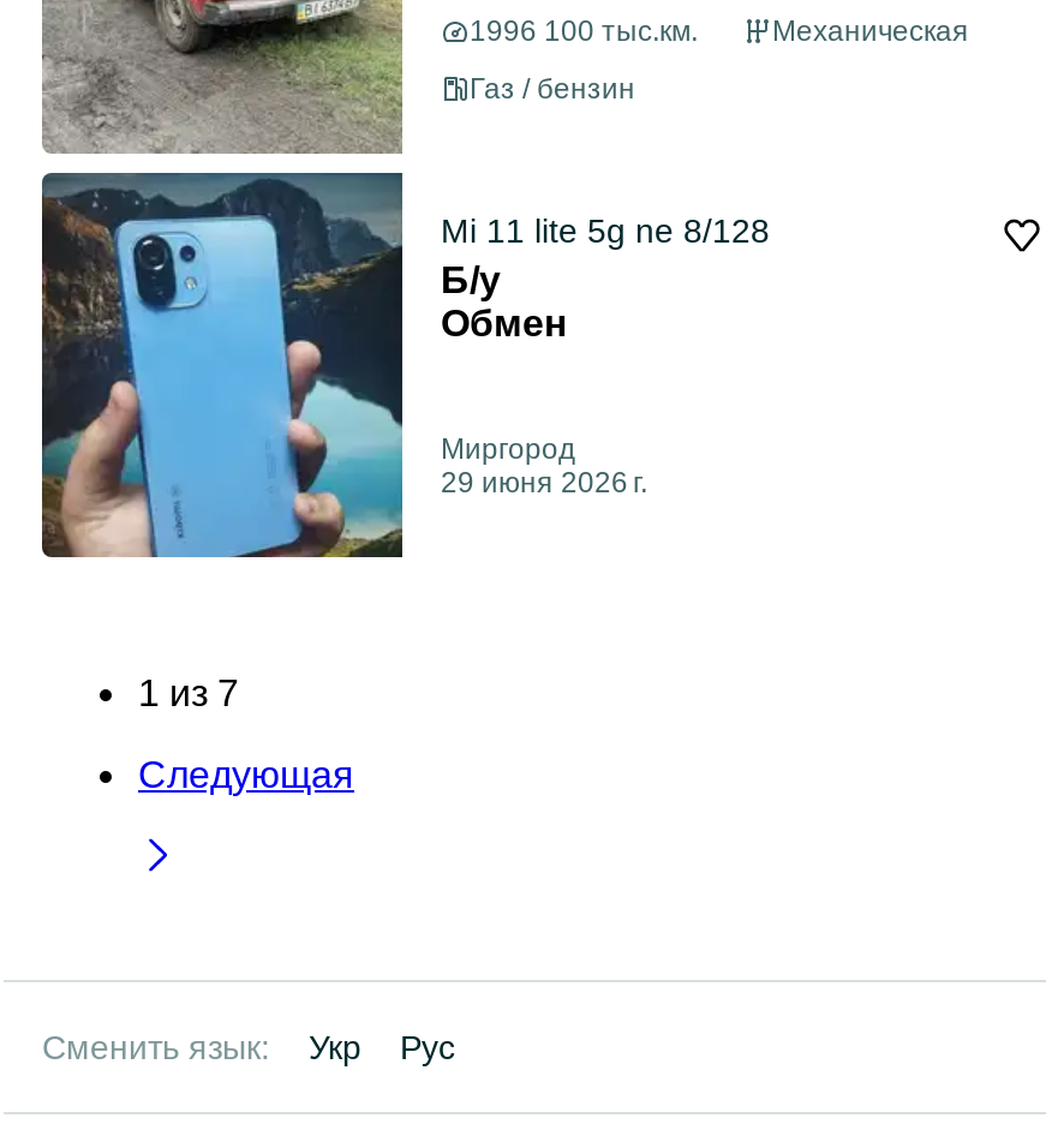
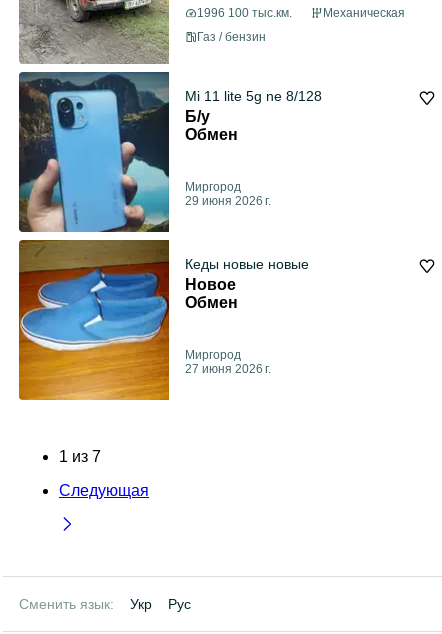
+ [image]
+ Кеды новые новые
+ Новое
+ Обмен
+ Миргород
+ 27 июня 2026 г.
